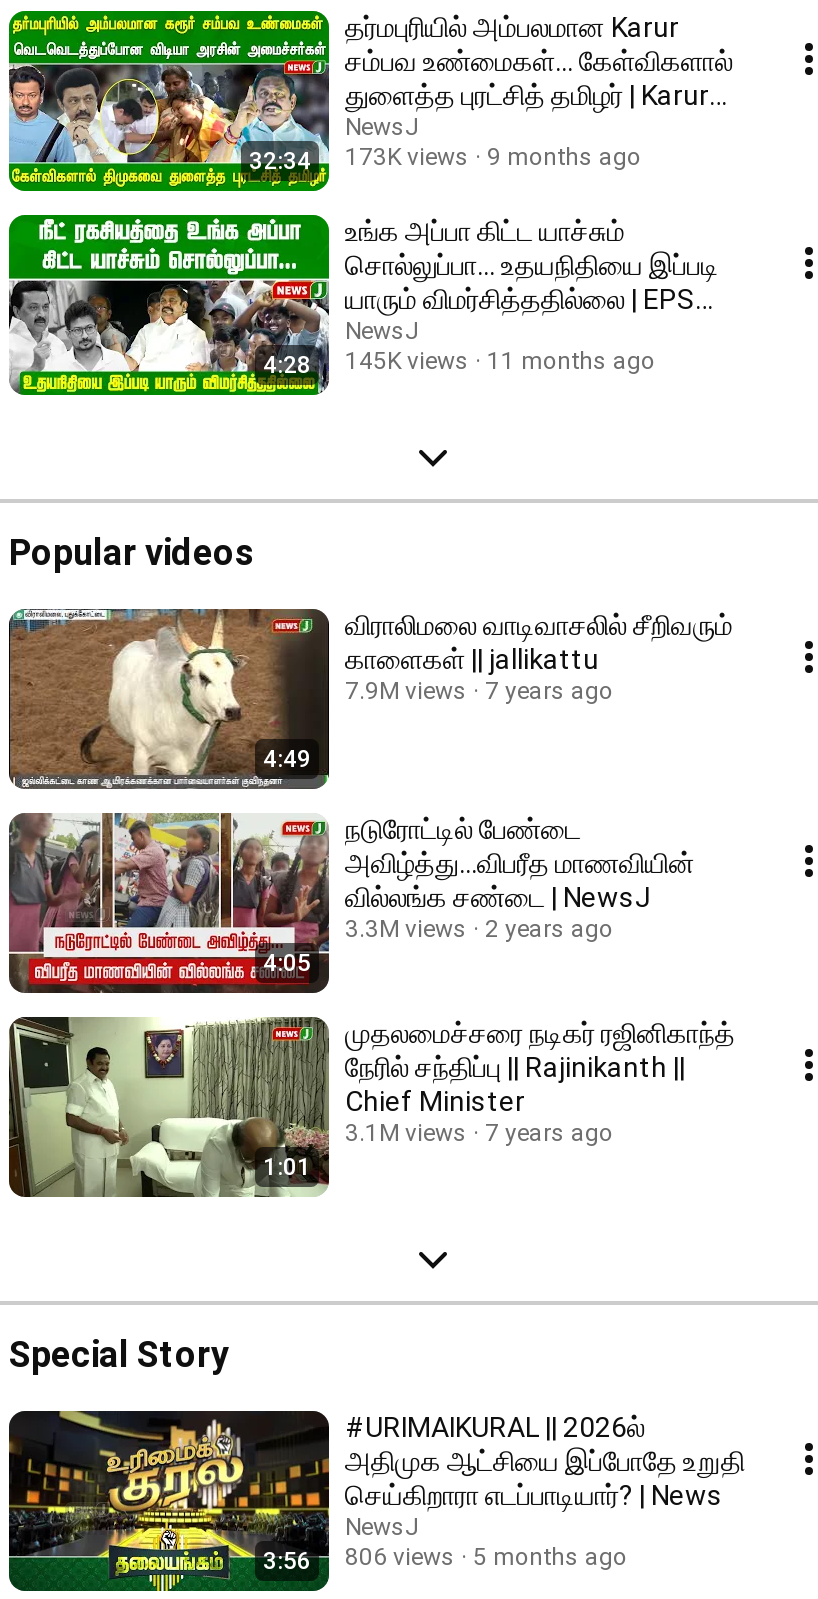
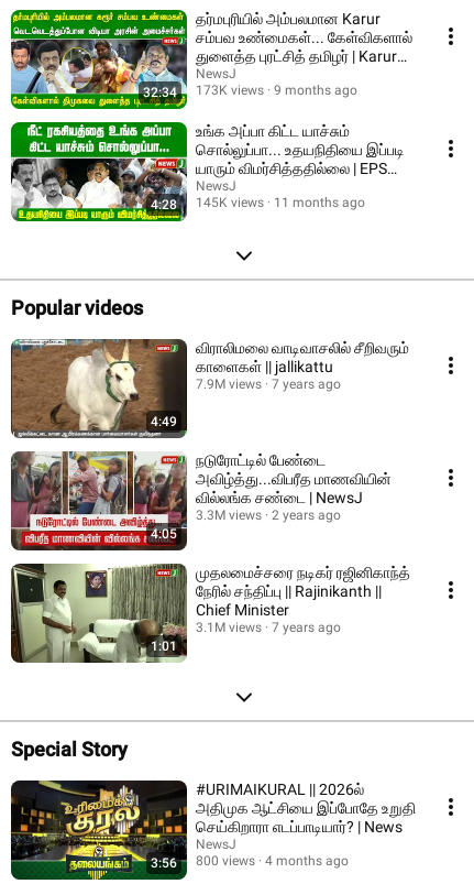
- 806 views
+ 800 views

- 5 months ago
+ 4 months ago
